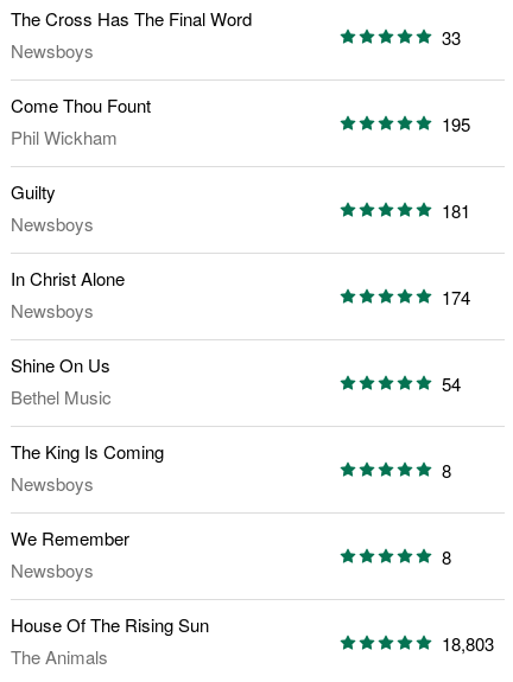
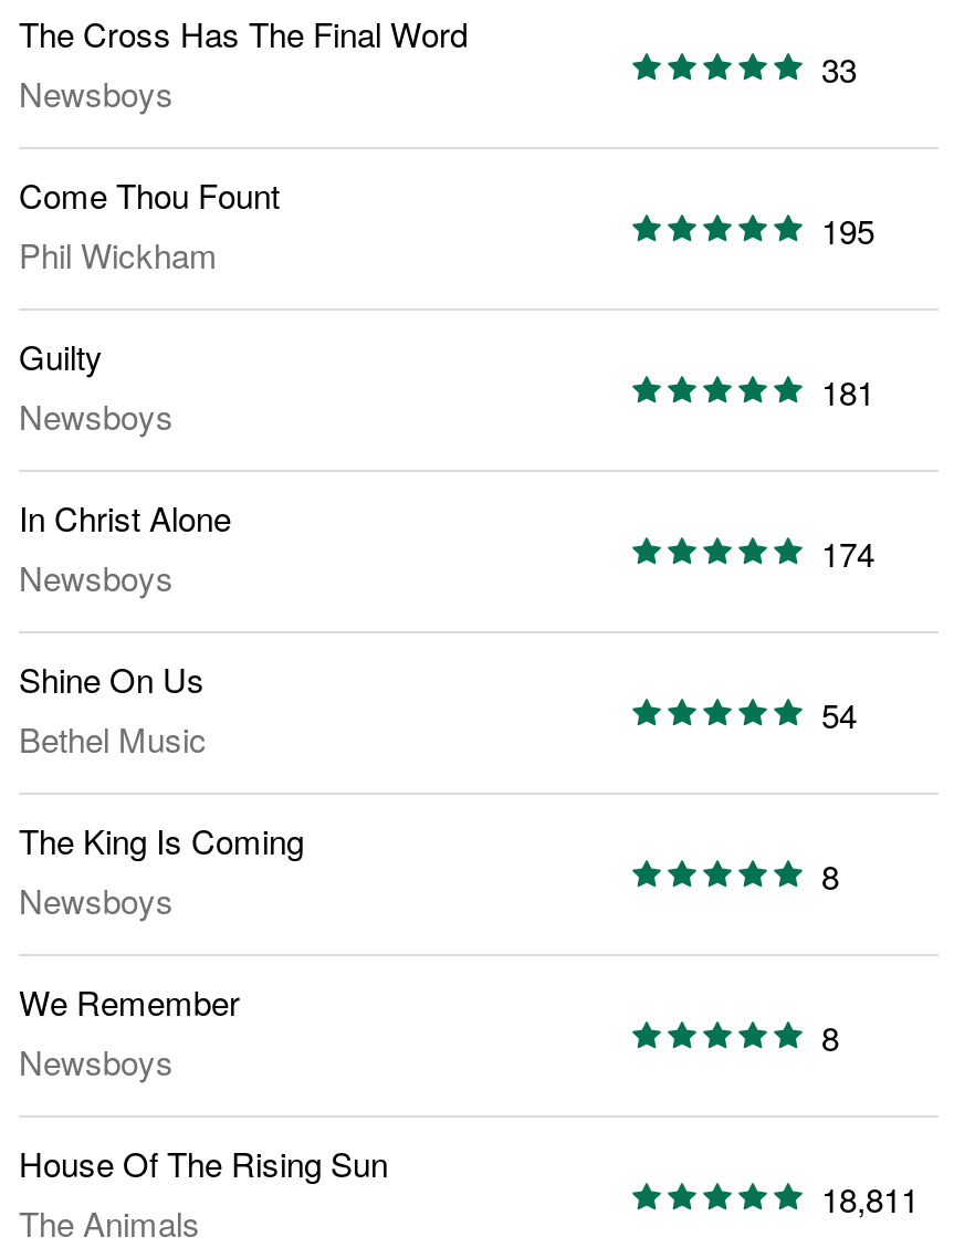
- 18,803
+ 18,811
